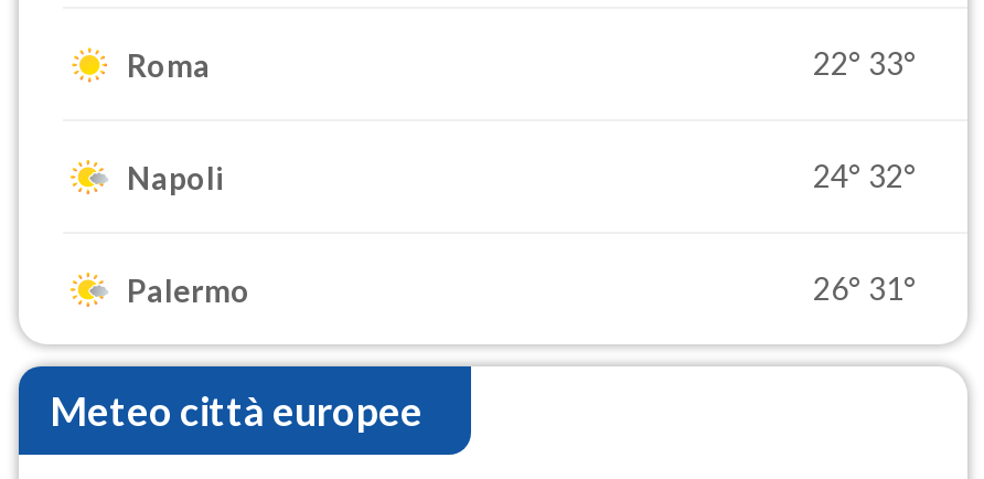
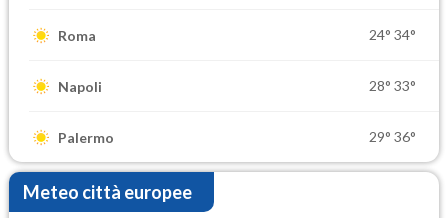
- 22° 33°
+ 24° 34°

- 24° 32°
+ 28° 33°

- 26° 31°
+ 29° 36°
